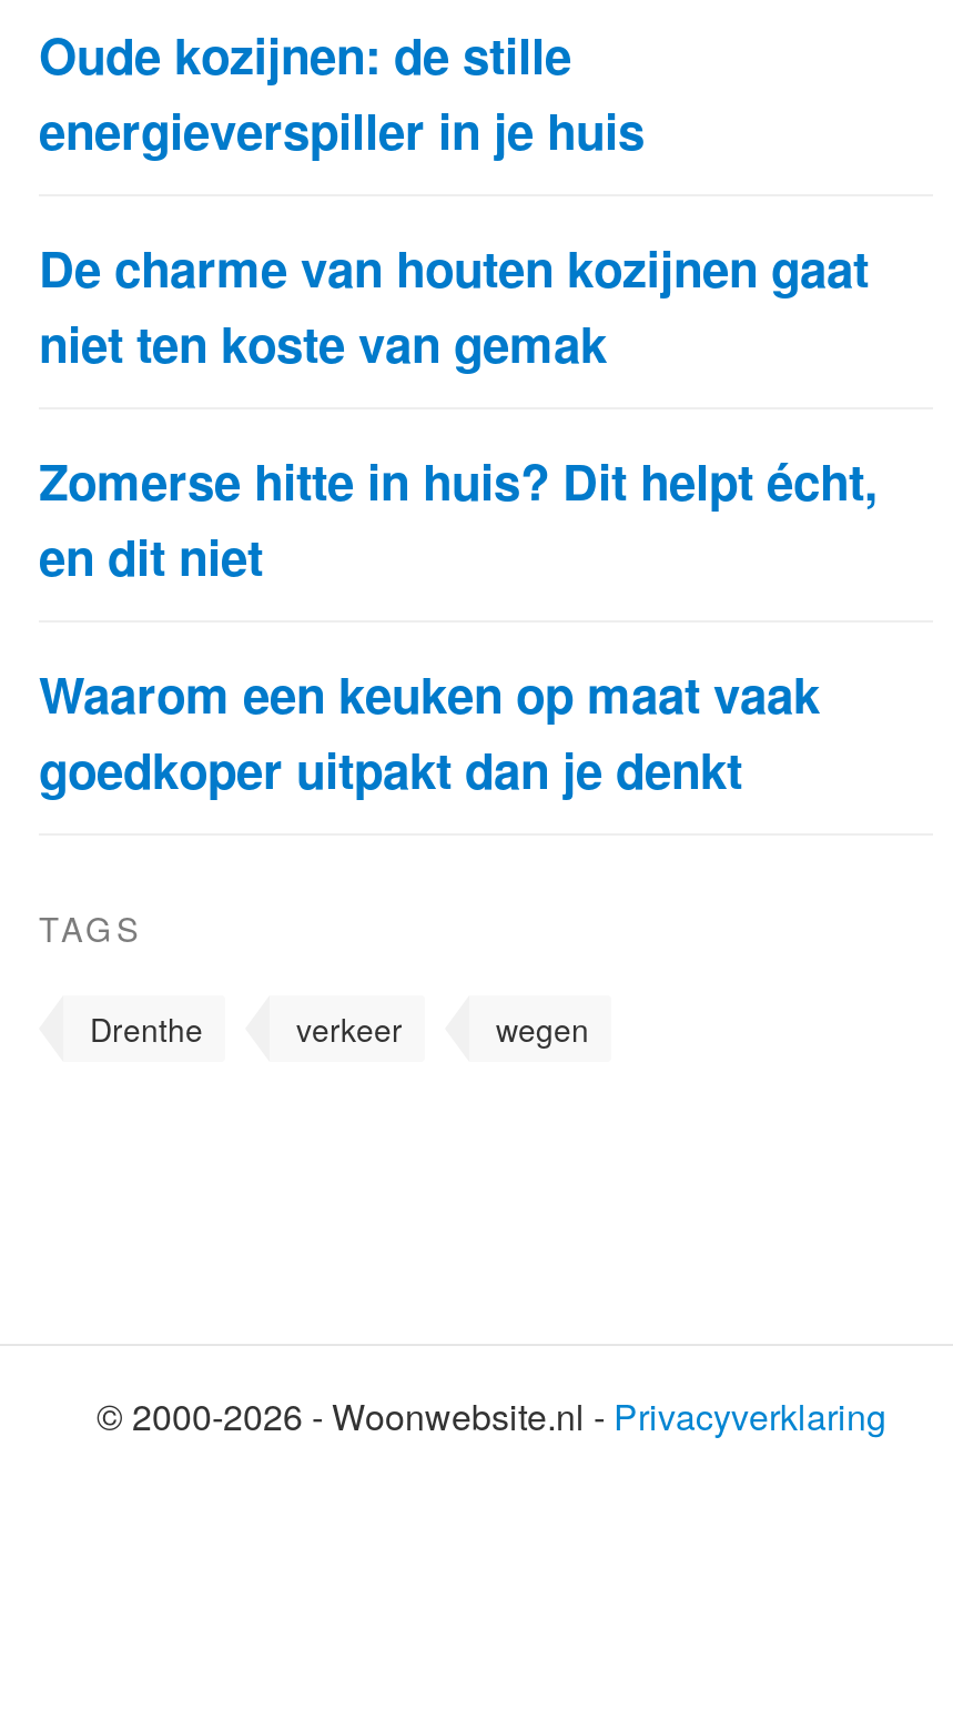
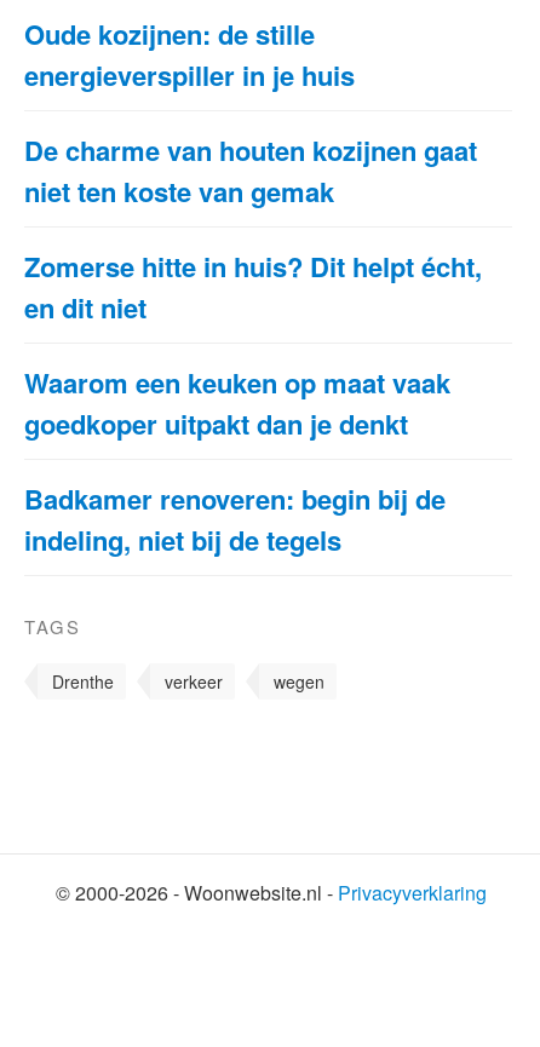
+ Badkamer renoveren: begin bij de
+ indeling, niet bij de tegels
